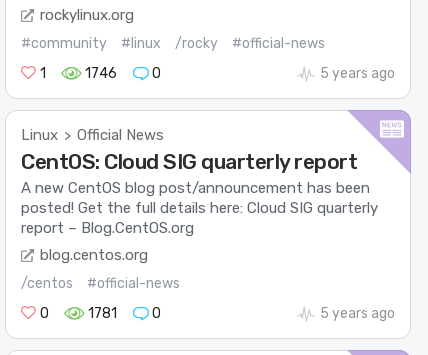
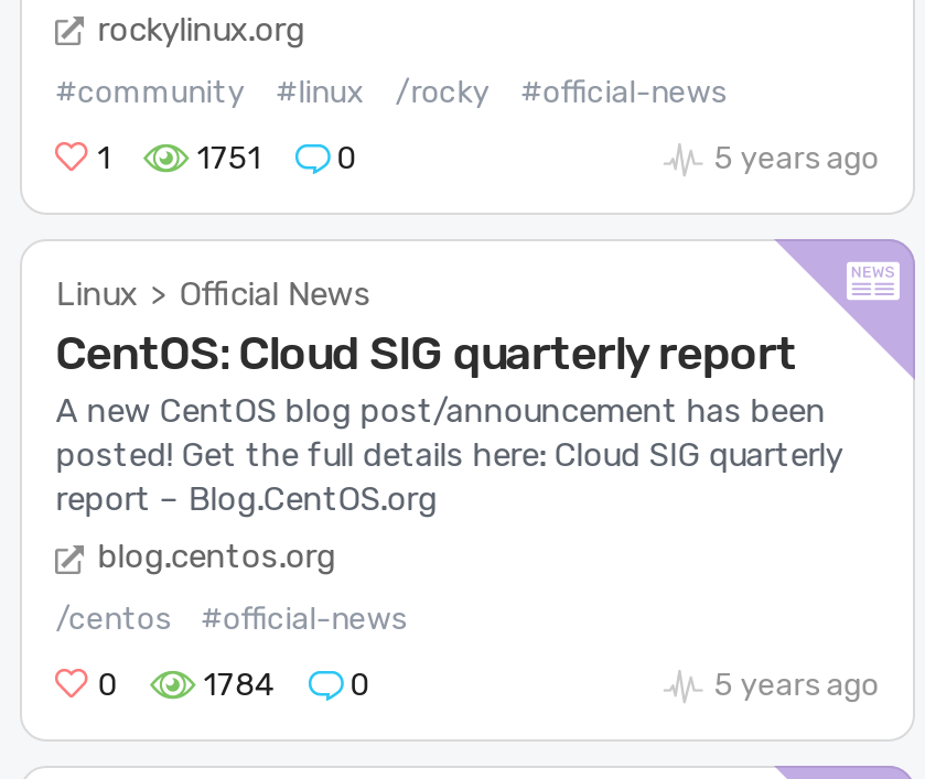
- 1746
+ 1751

- 1781
+ 1784
